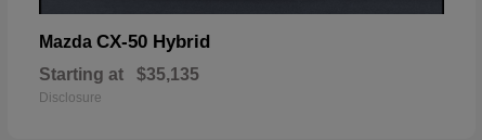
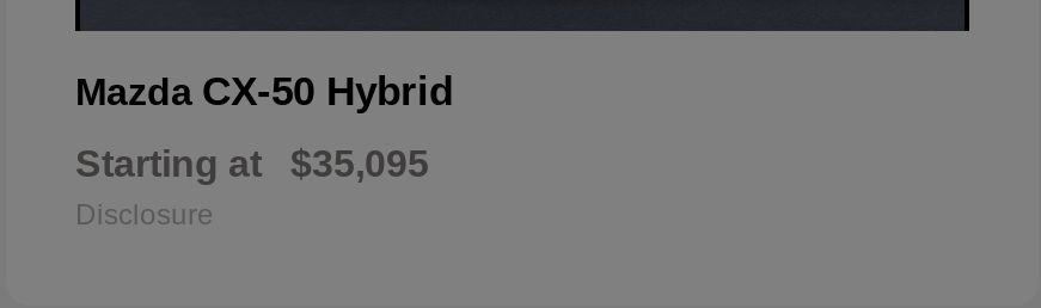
- Starting at $35,135
+ Starting at $35,095
